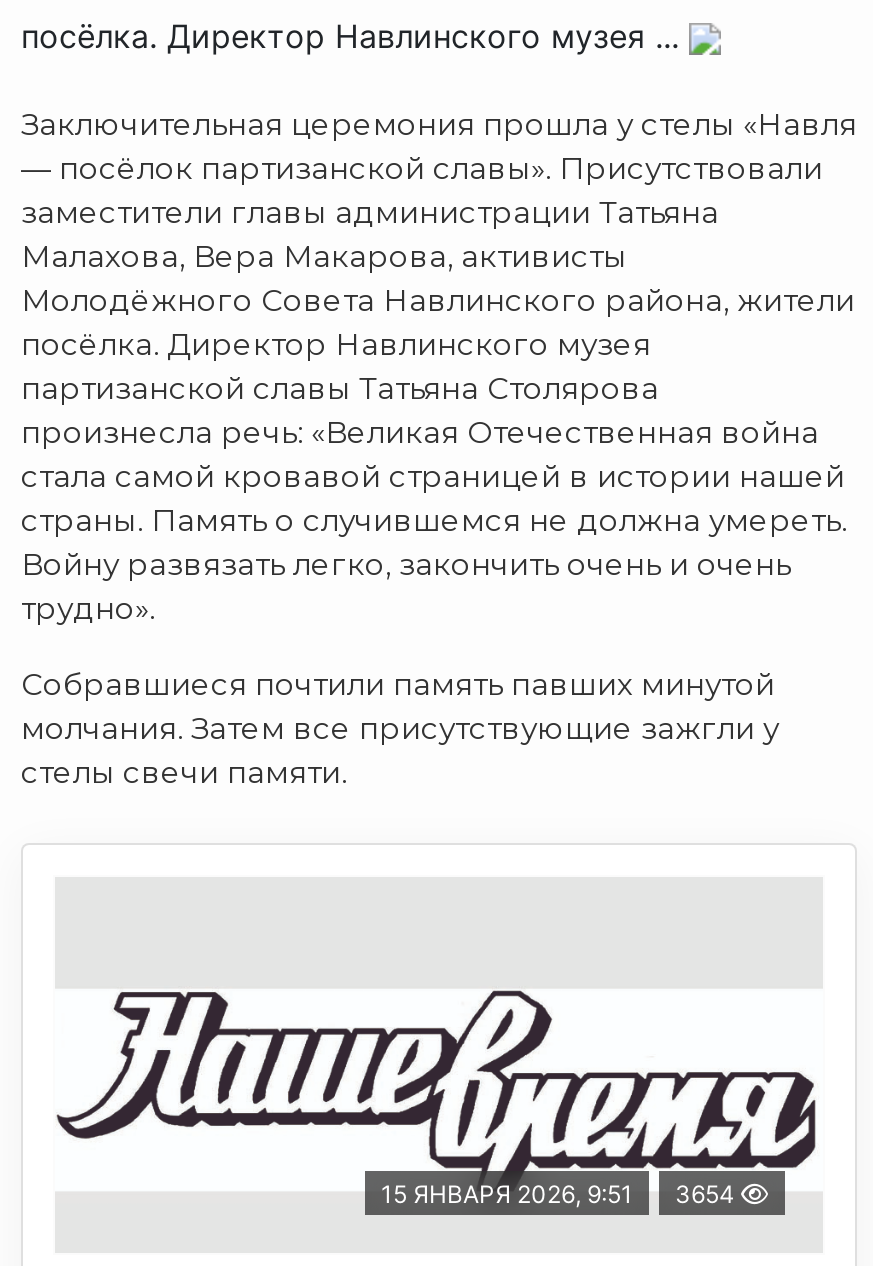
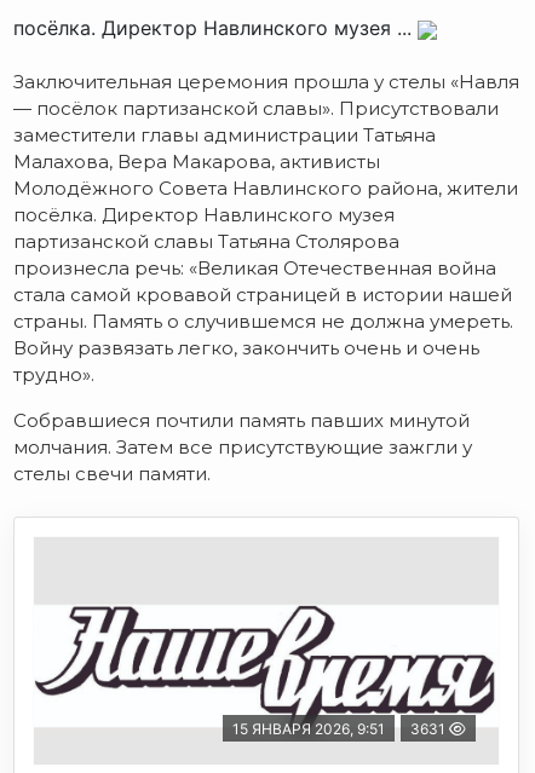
- 15 ЯНВАРЯ 2026, 9:51 3654
+ 15 ЯНВАРЯ 2026, 9:51 3631
